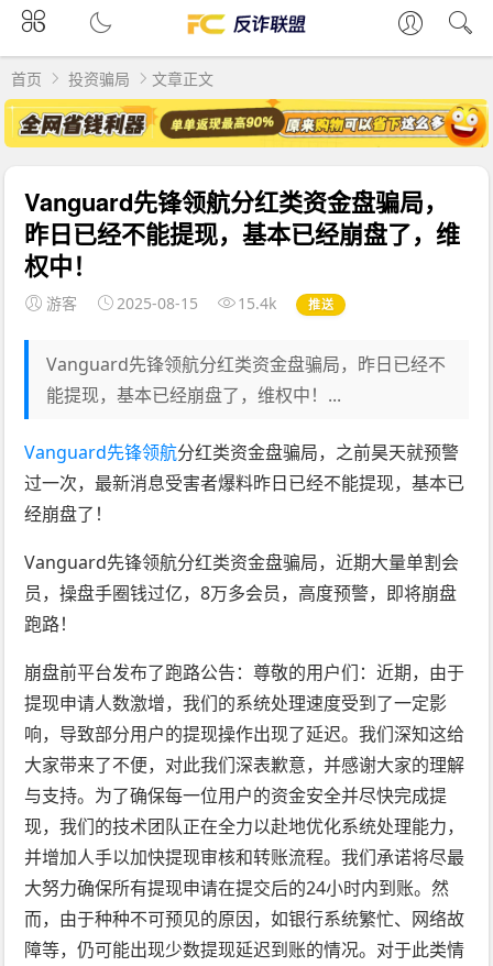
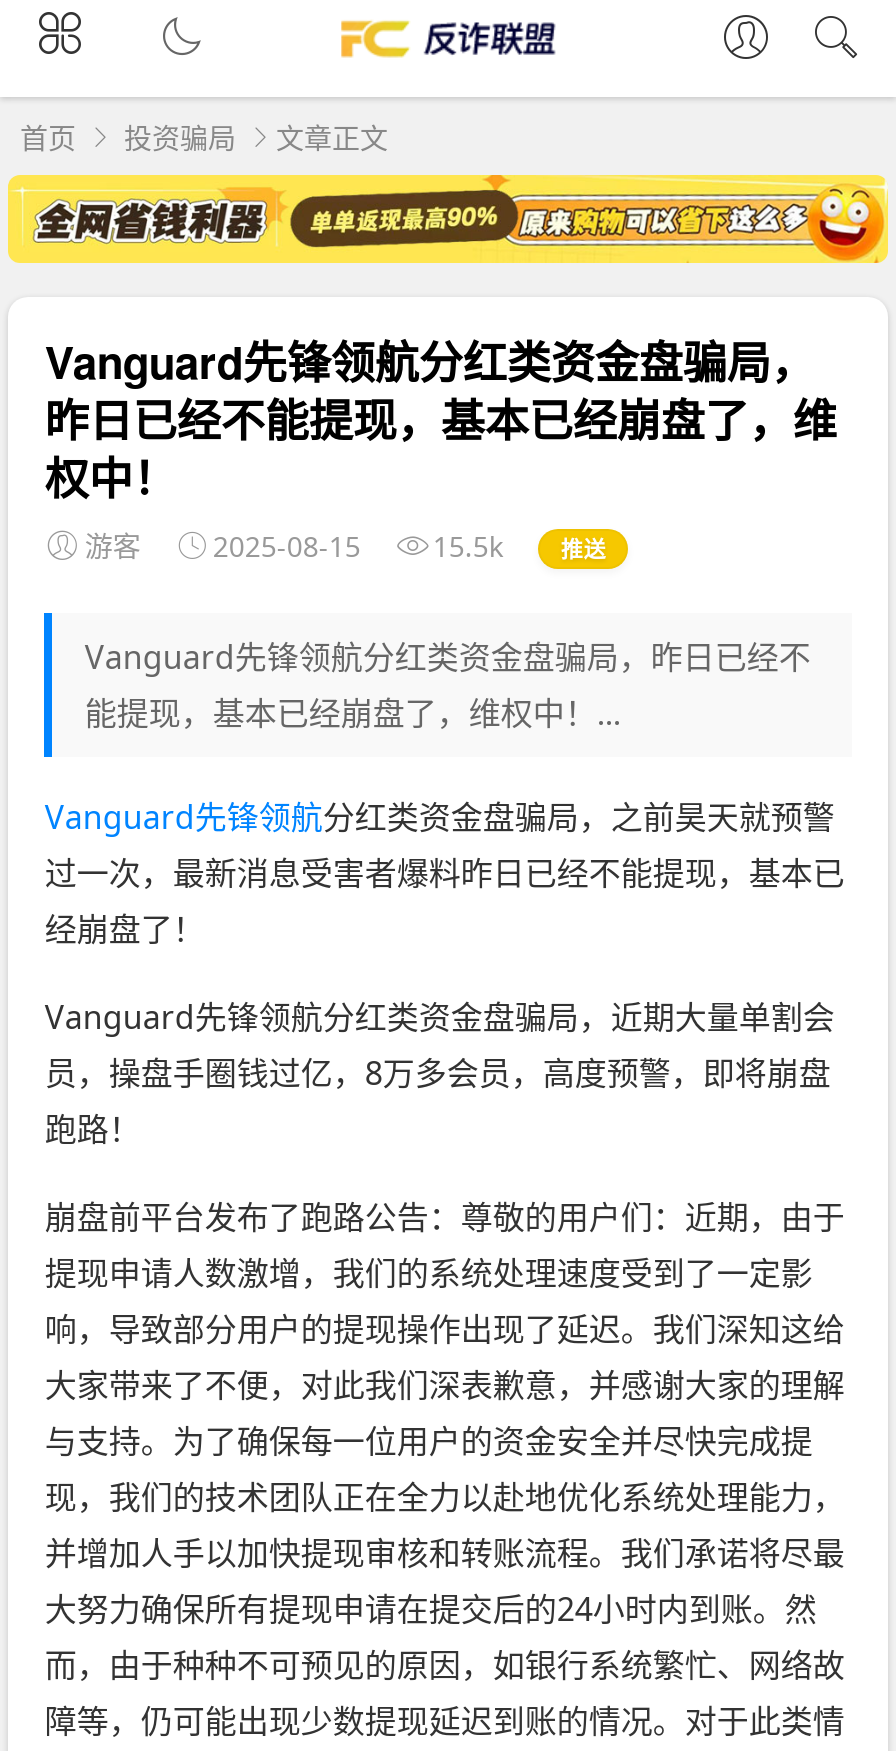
- 游客 2025-08-15 15.4k 推送
+ 游客 2025-08-15 15.5k 推送
